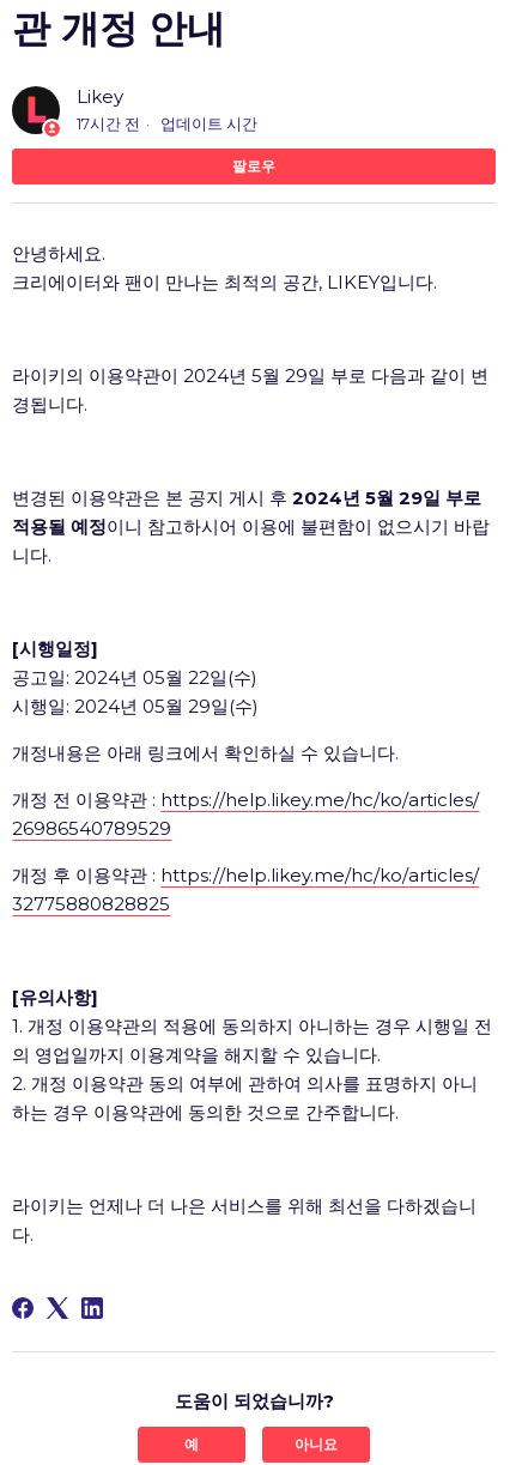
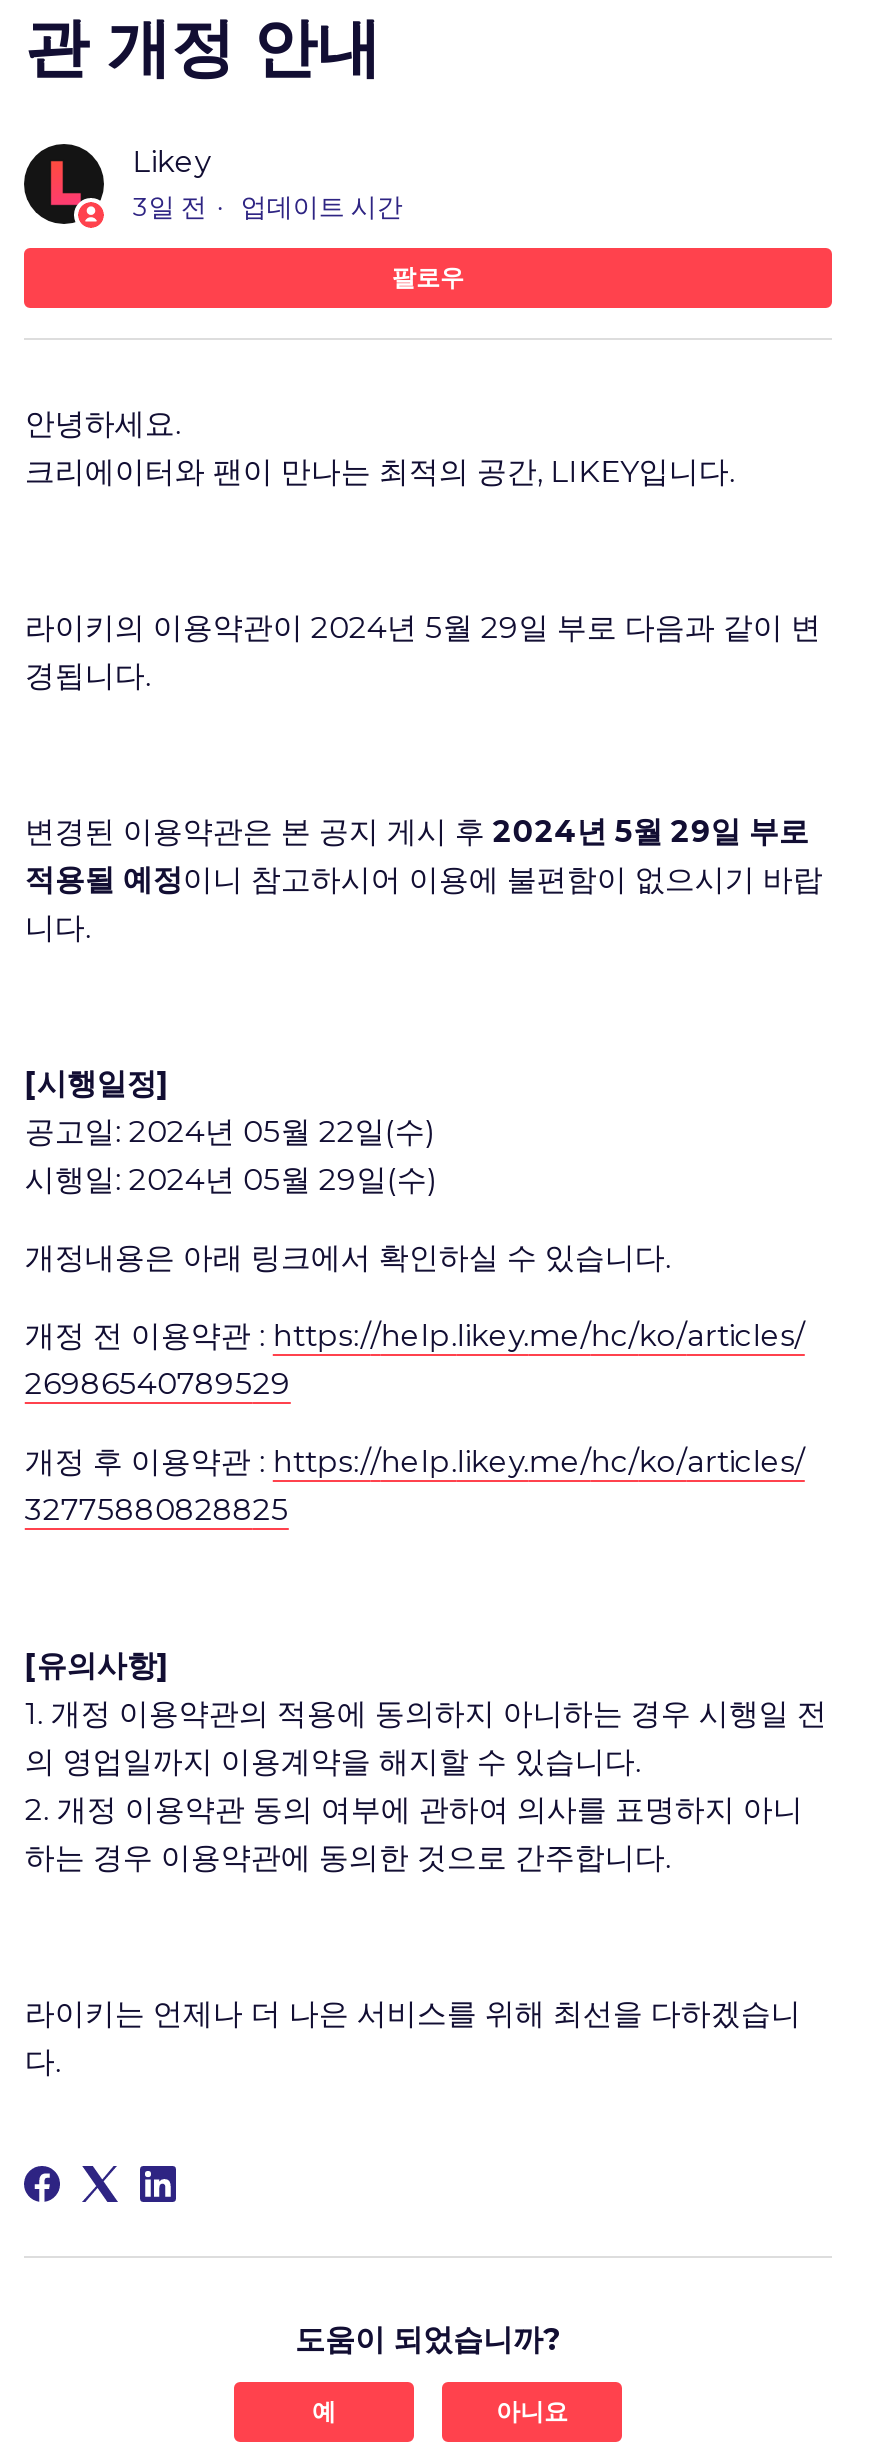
- 17시간 전 업데이트 시간
+ 3일 전 업데이트 시간
